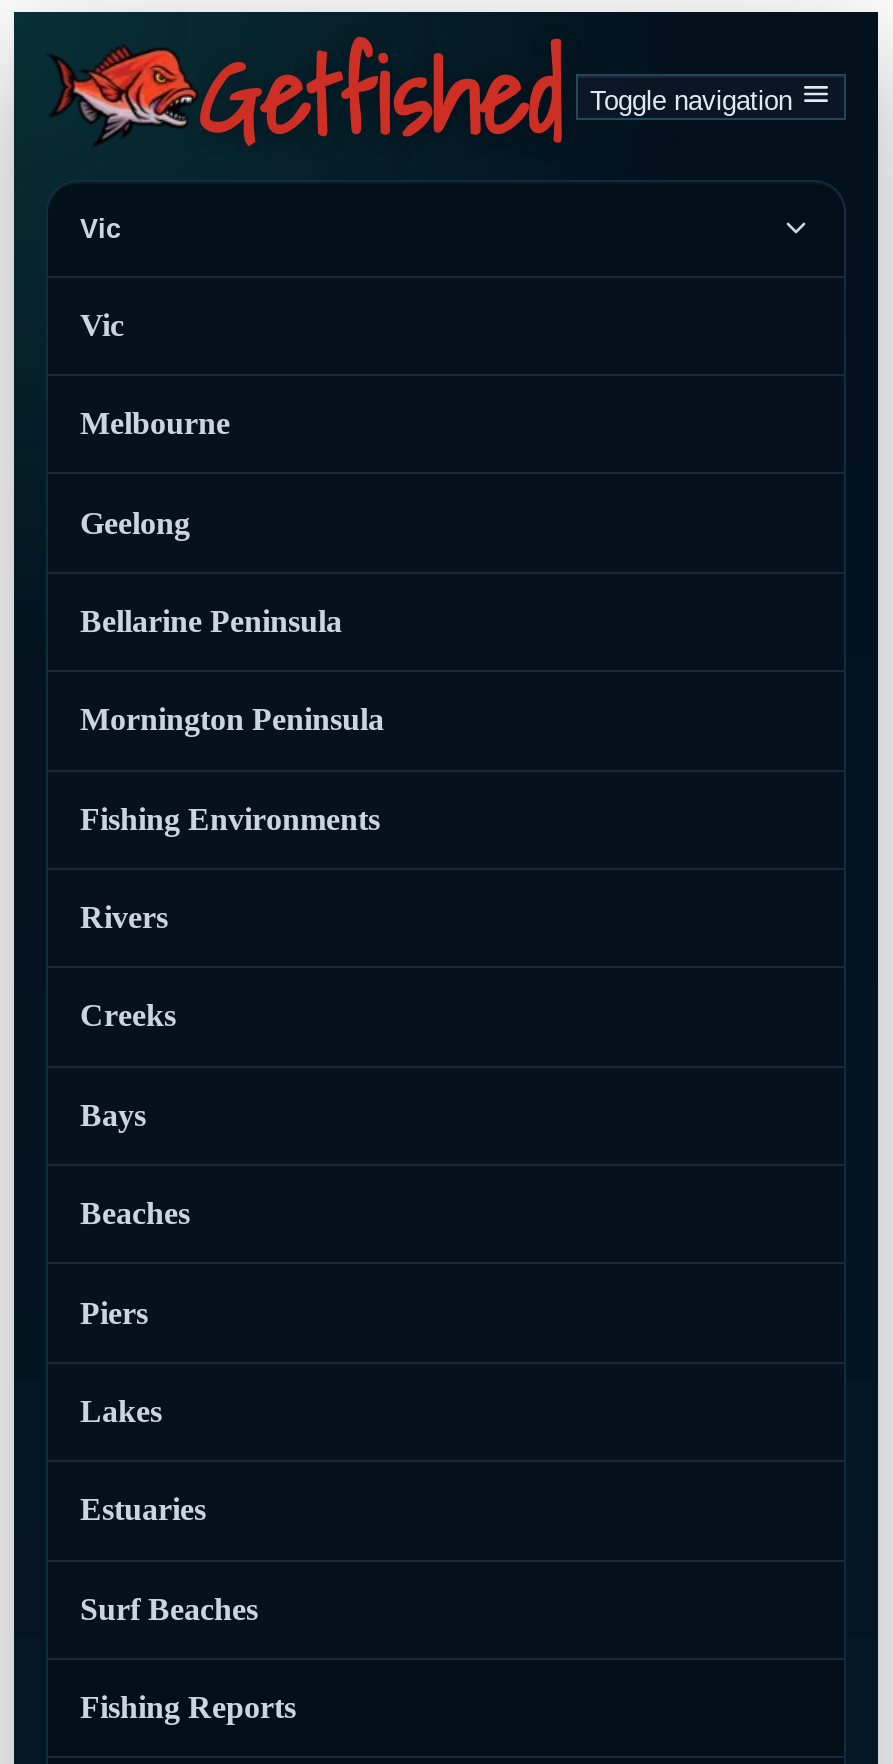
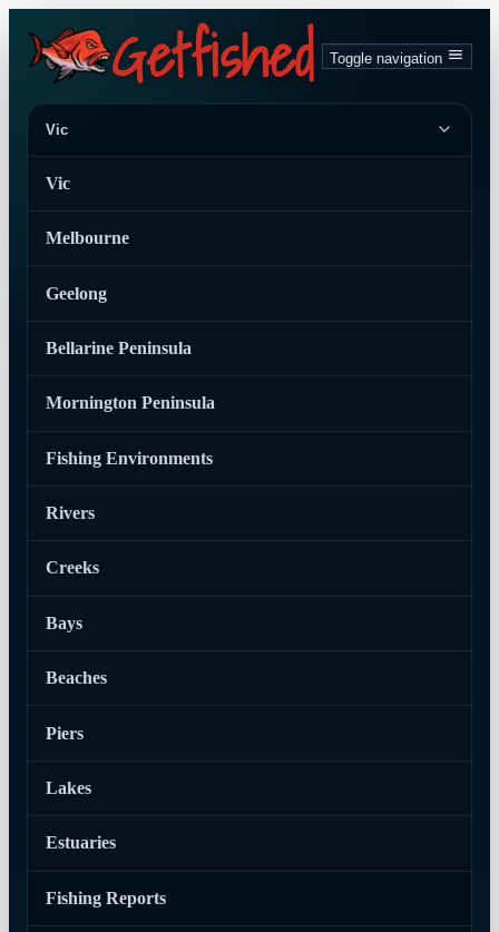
- Surf Beaches
